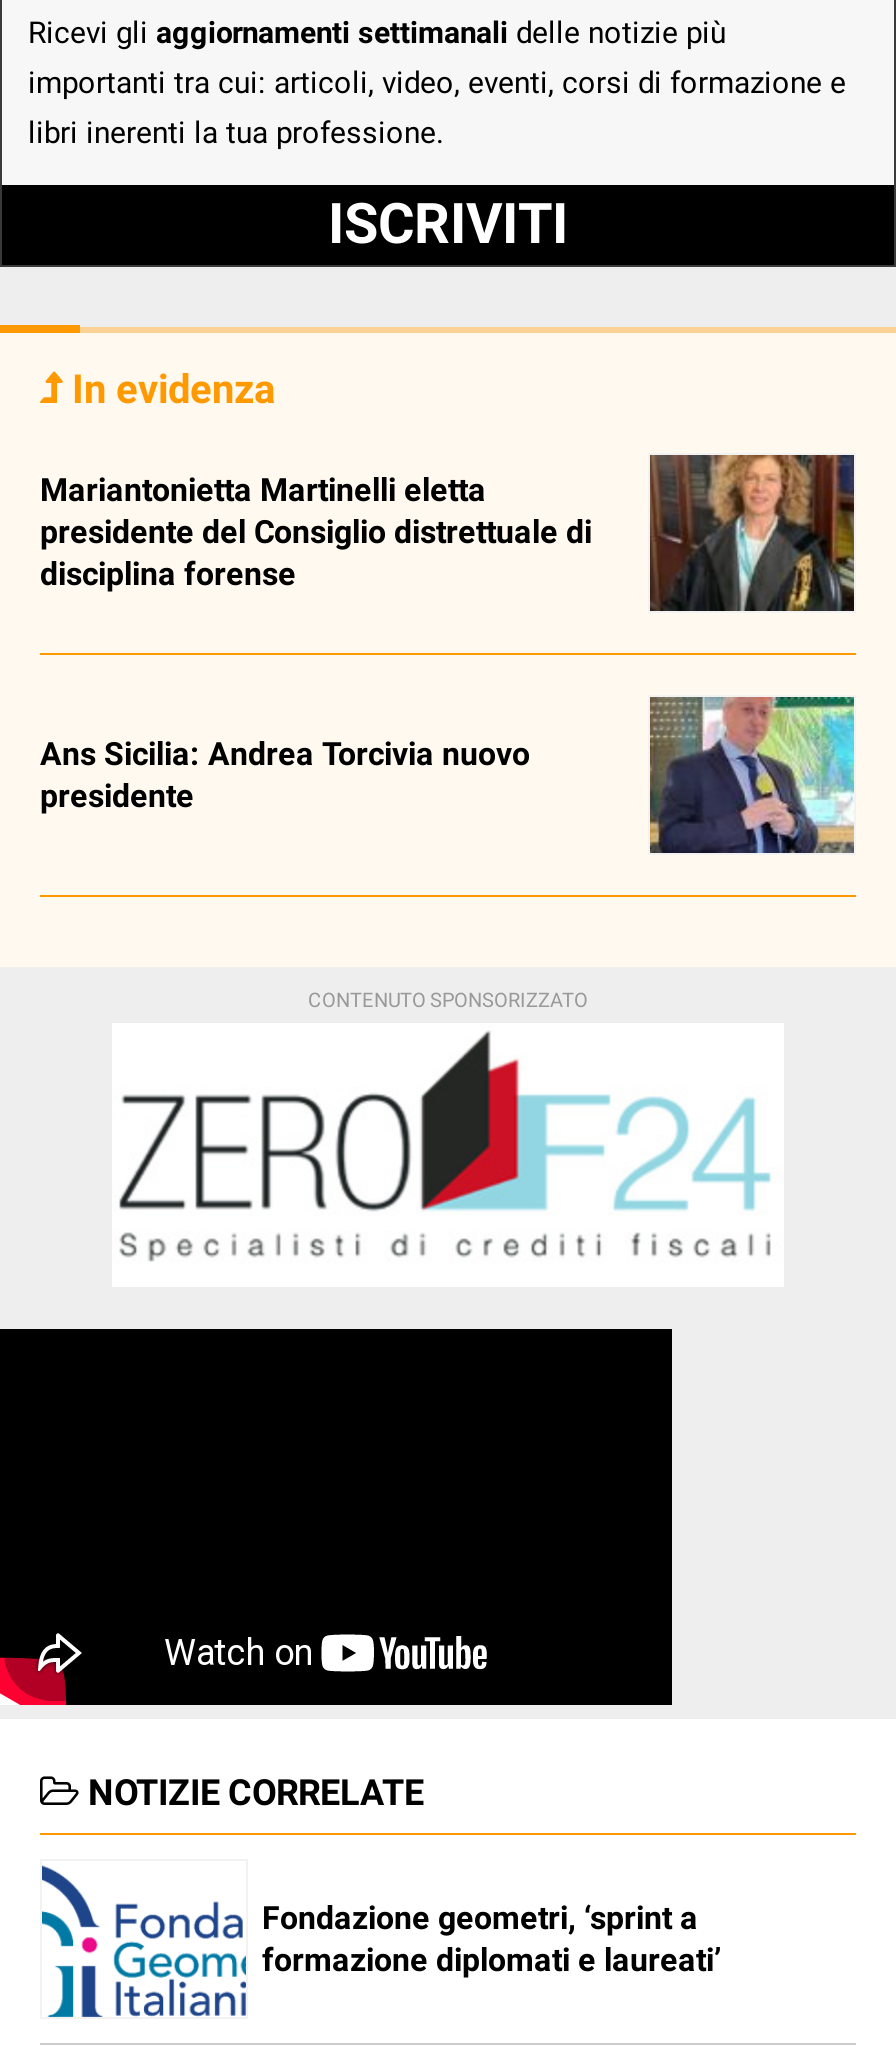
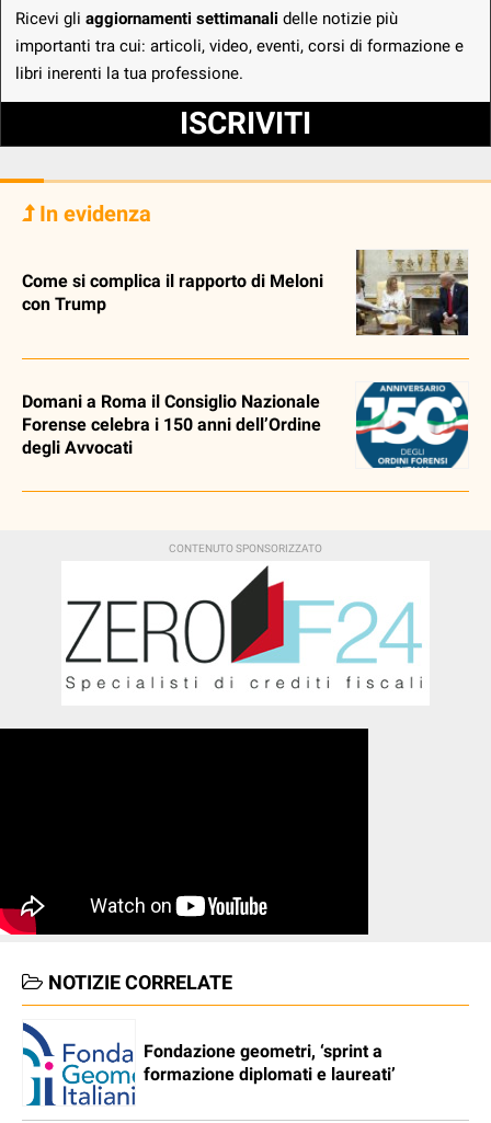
- [image]
- Mariantonietta Martinelli eletta
- presidente del Consiglio distrettuale di
- disciplina forense
+ [image]
+ Come si complica il rapporto di Meloni
+ con Trump

- [image]
+ [image]

- Ans Sicilia: Andrea Torcivia nuovo
- presidente
+ Domani a Roma il Consiglio Nazionale
+ Forense celebra i 150 anni dell’Ordine
+ degli Avvocati
